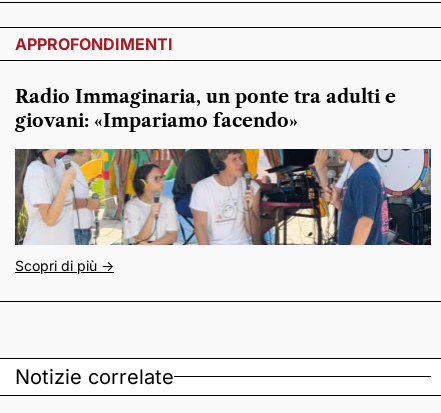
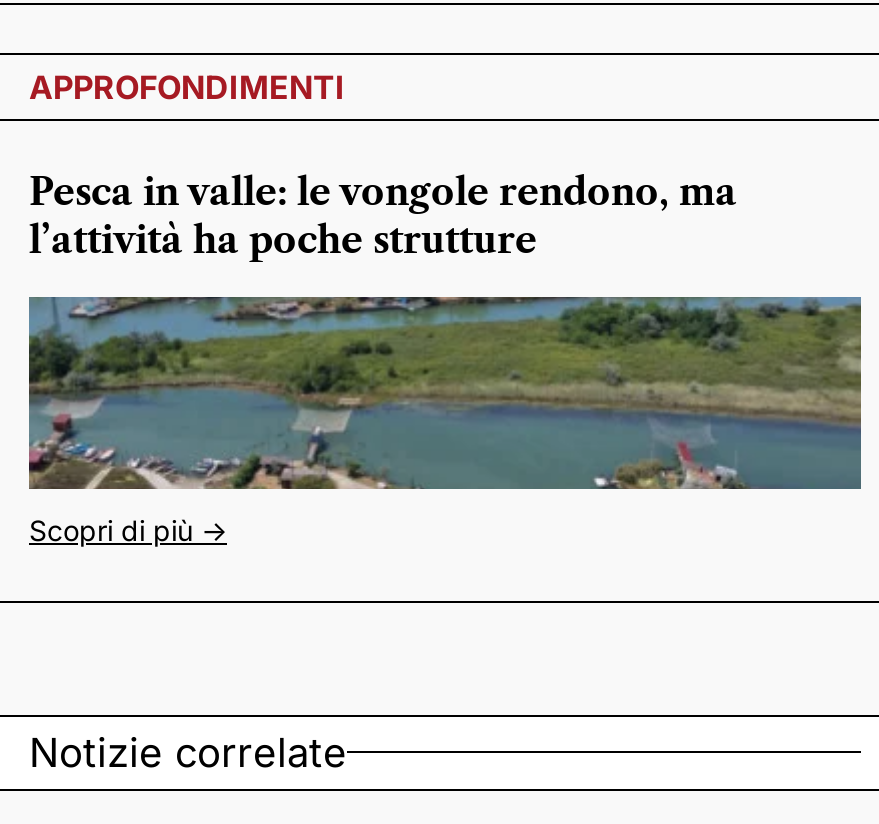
- Radio Immaginaria, un ponte tra adulti e
- giovani: «Impariamo facendo»
+ Pesca in valle: le vongole rendono, ma
+ l’attività ha poche strutture

- [image]
+ [image]
